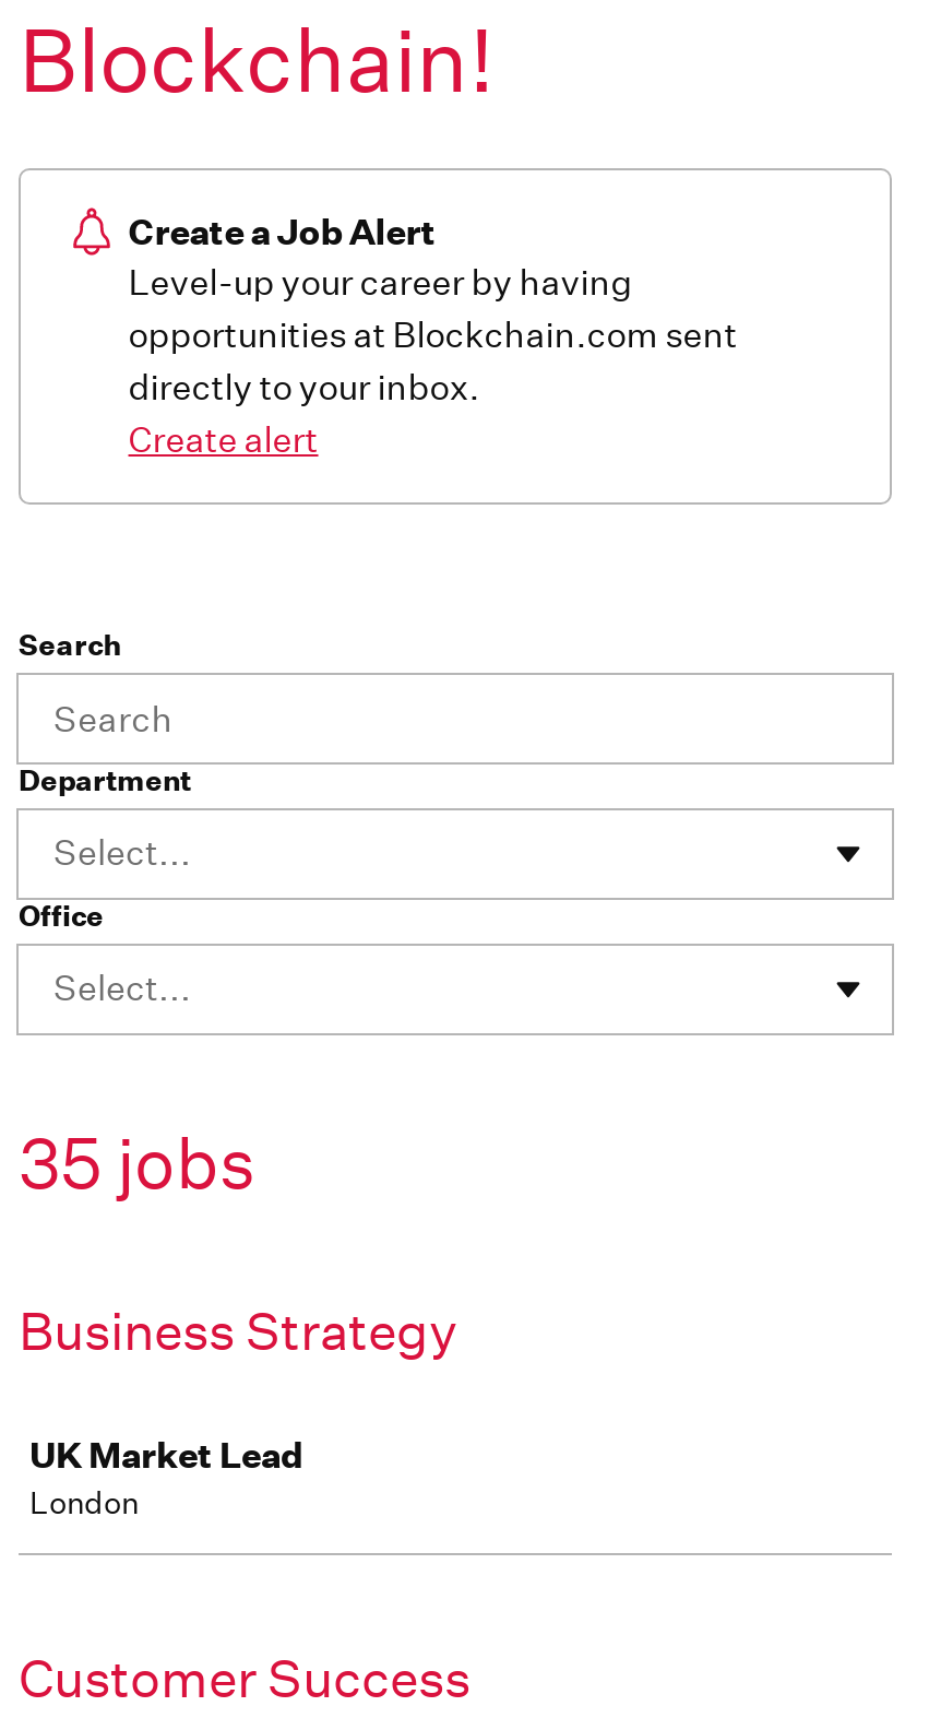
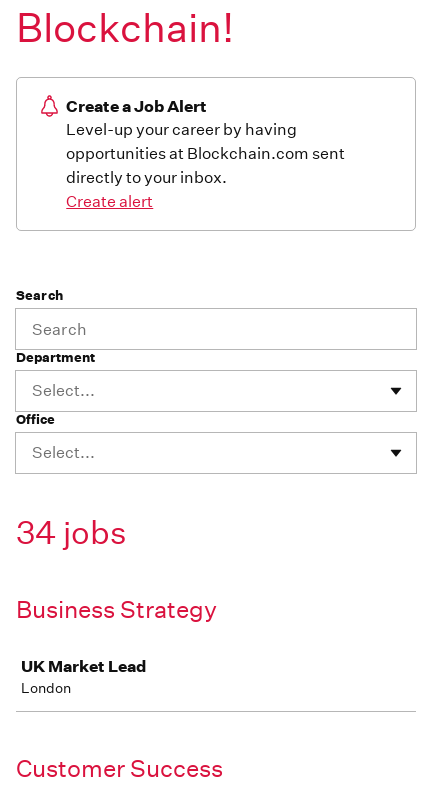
- 35 jobs
+ 34 jobs
